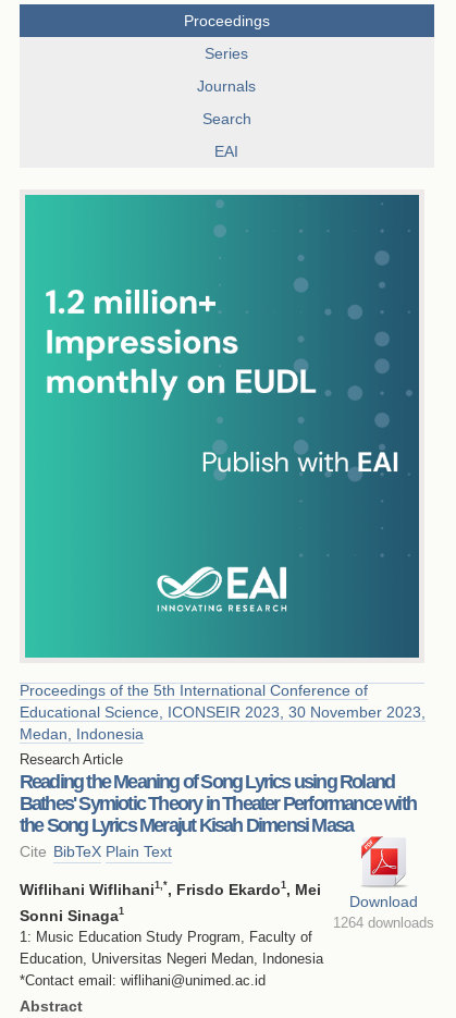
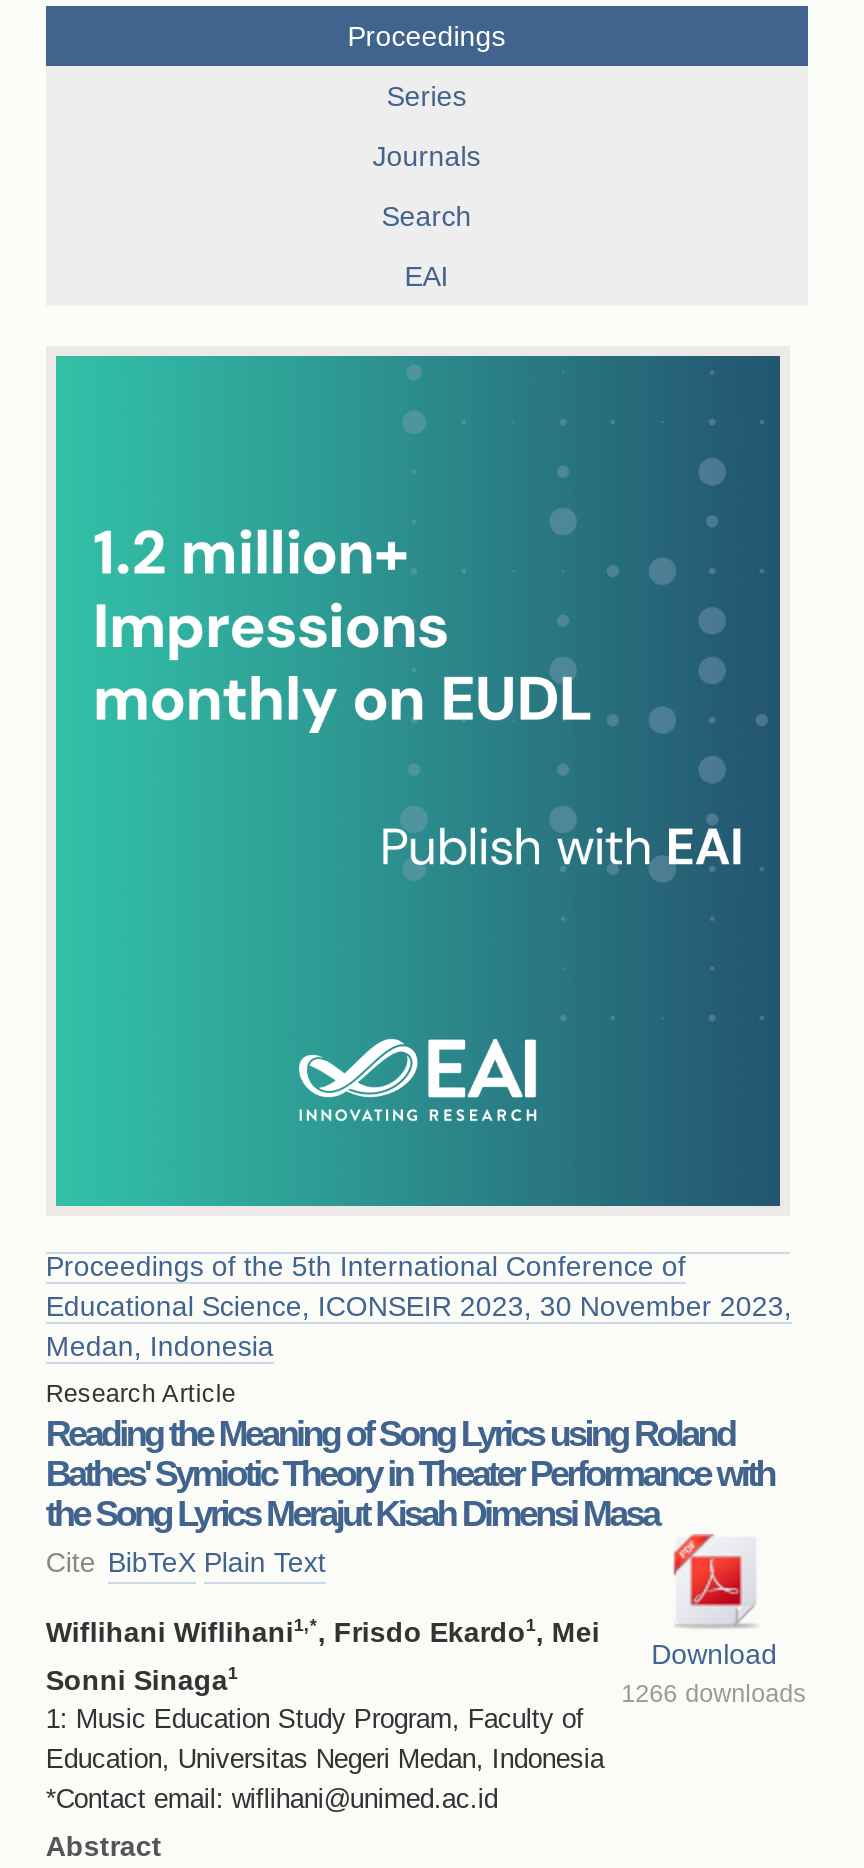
- 1264 downloads
+ 1266 downloads
